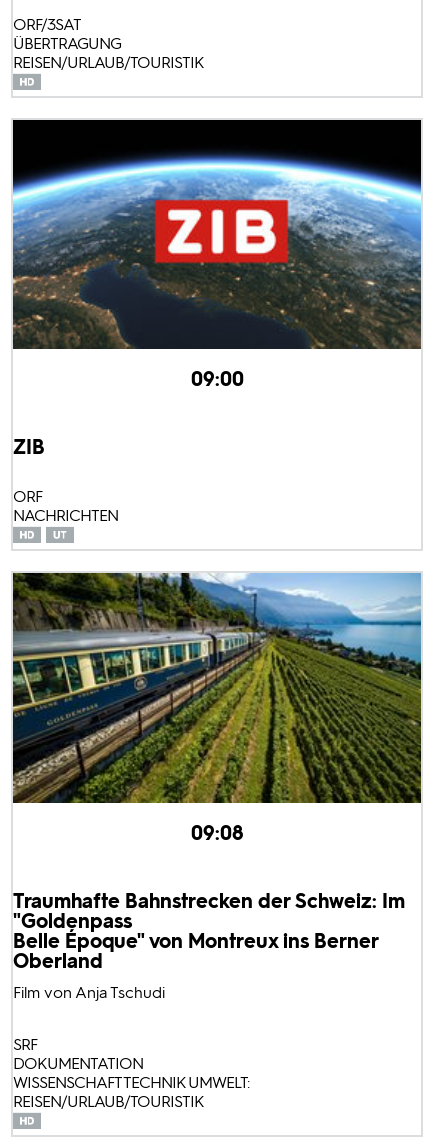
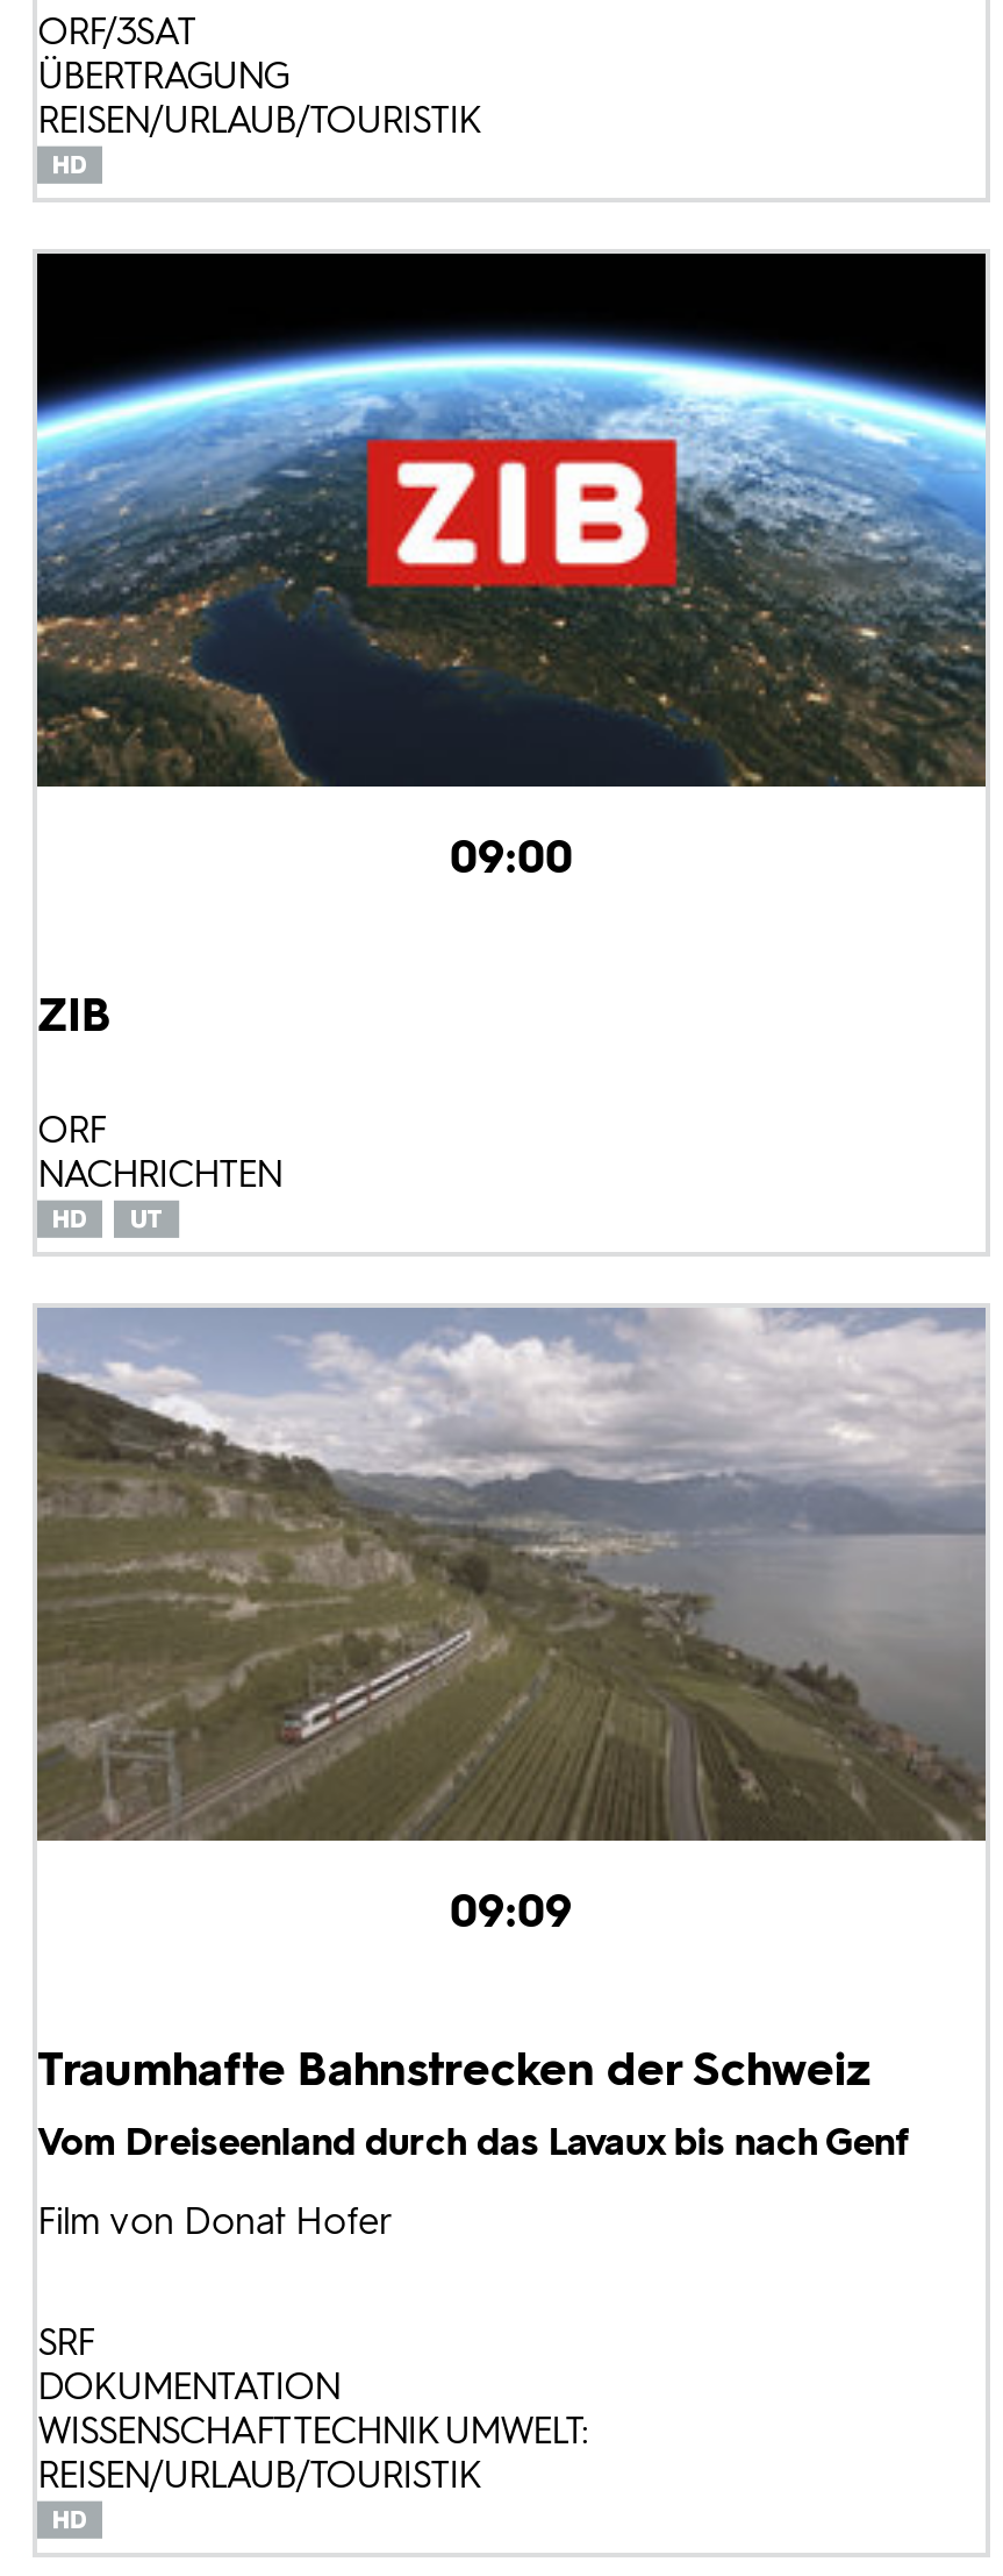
- [image]
- 09:08
- Traumhafte Bahnstrecken der Schweiz: Im
- "Goldenpass
- Belle Époque" von Montreux ins Berner
- Oberland
- Film von Anja Tschudi
+ [image]
+ 09:09
+ Traumhafte Bahnstrecken der Schweiz
+ Vom Dreiseenland durch das Lavaux bis nach Genf
+ Film von Donat Hofer
